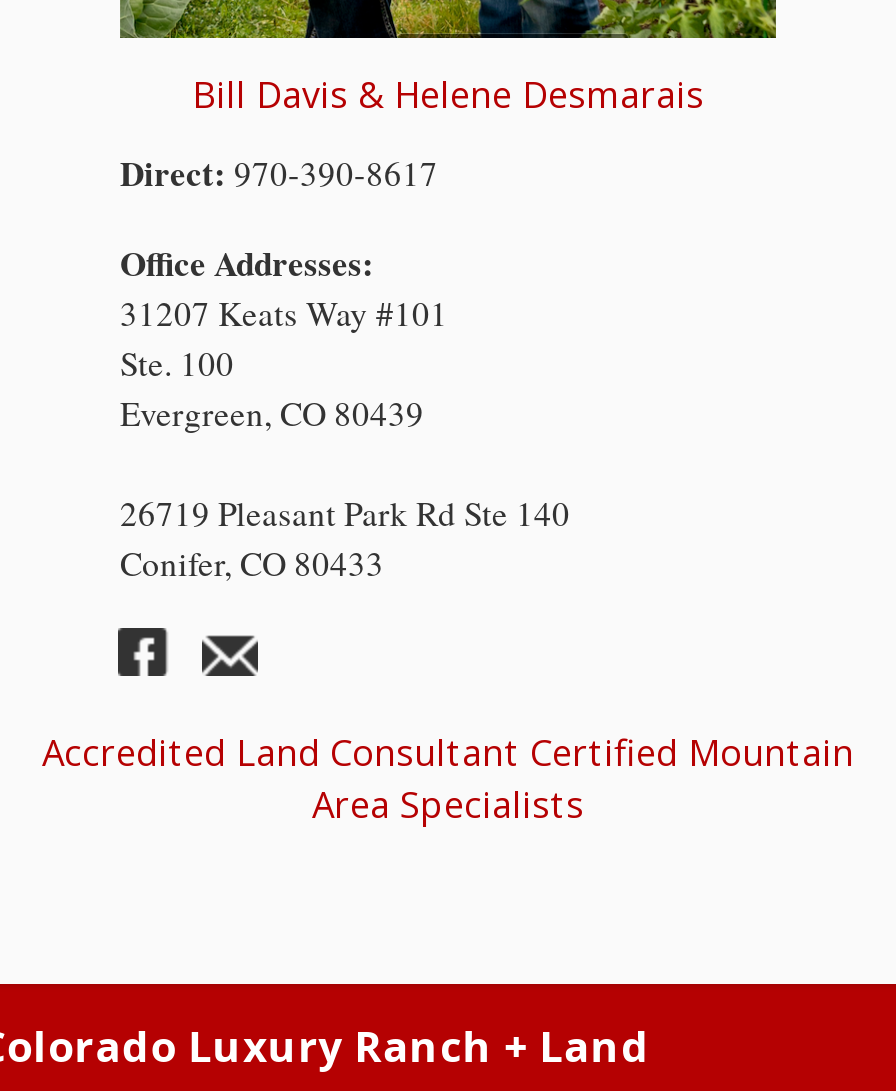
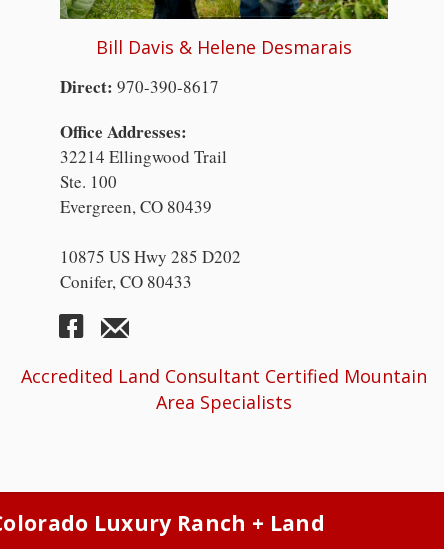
- 31207 Keats Way #101
+ 32214 Ellingwood Trail

- 26719 Pleasant Park Rd Ste 140
+ 10875 US Hwy 285 D202
